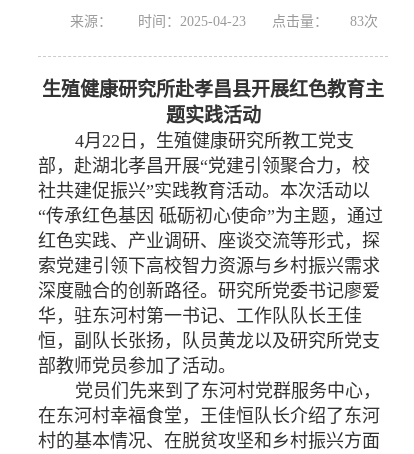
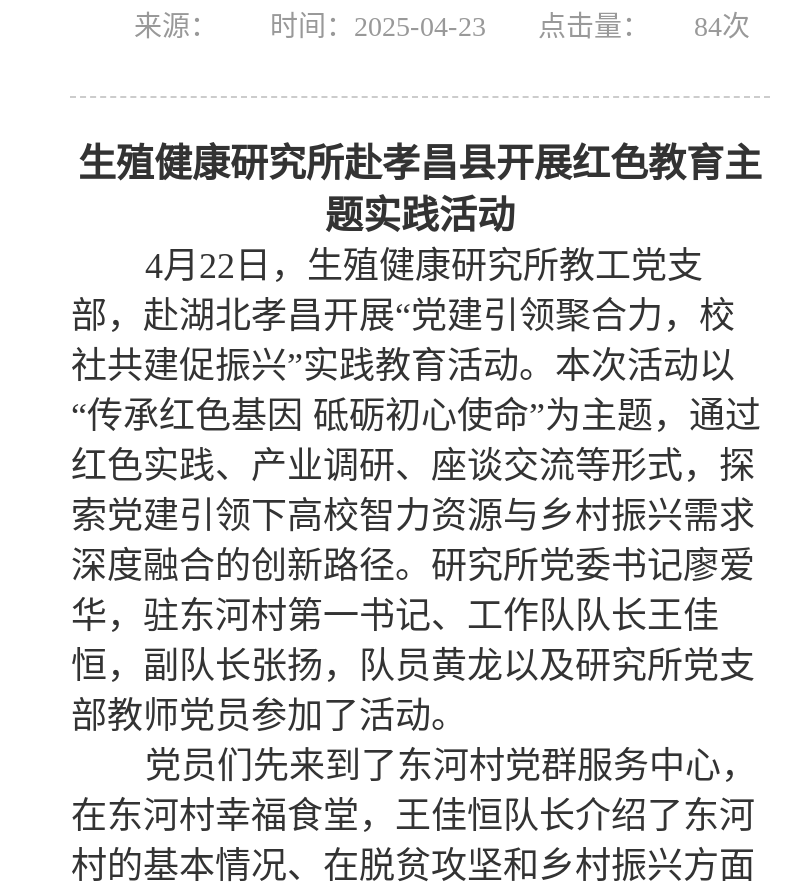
- 来源： 时间：2025-04-23 点击量： 83次
+ 来源： 时间：2025-04-23 点击量： 84次
